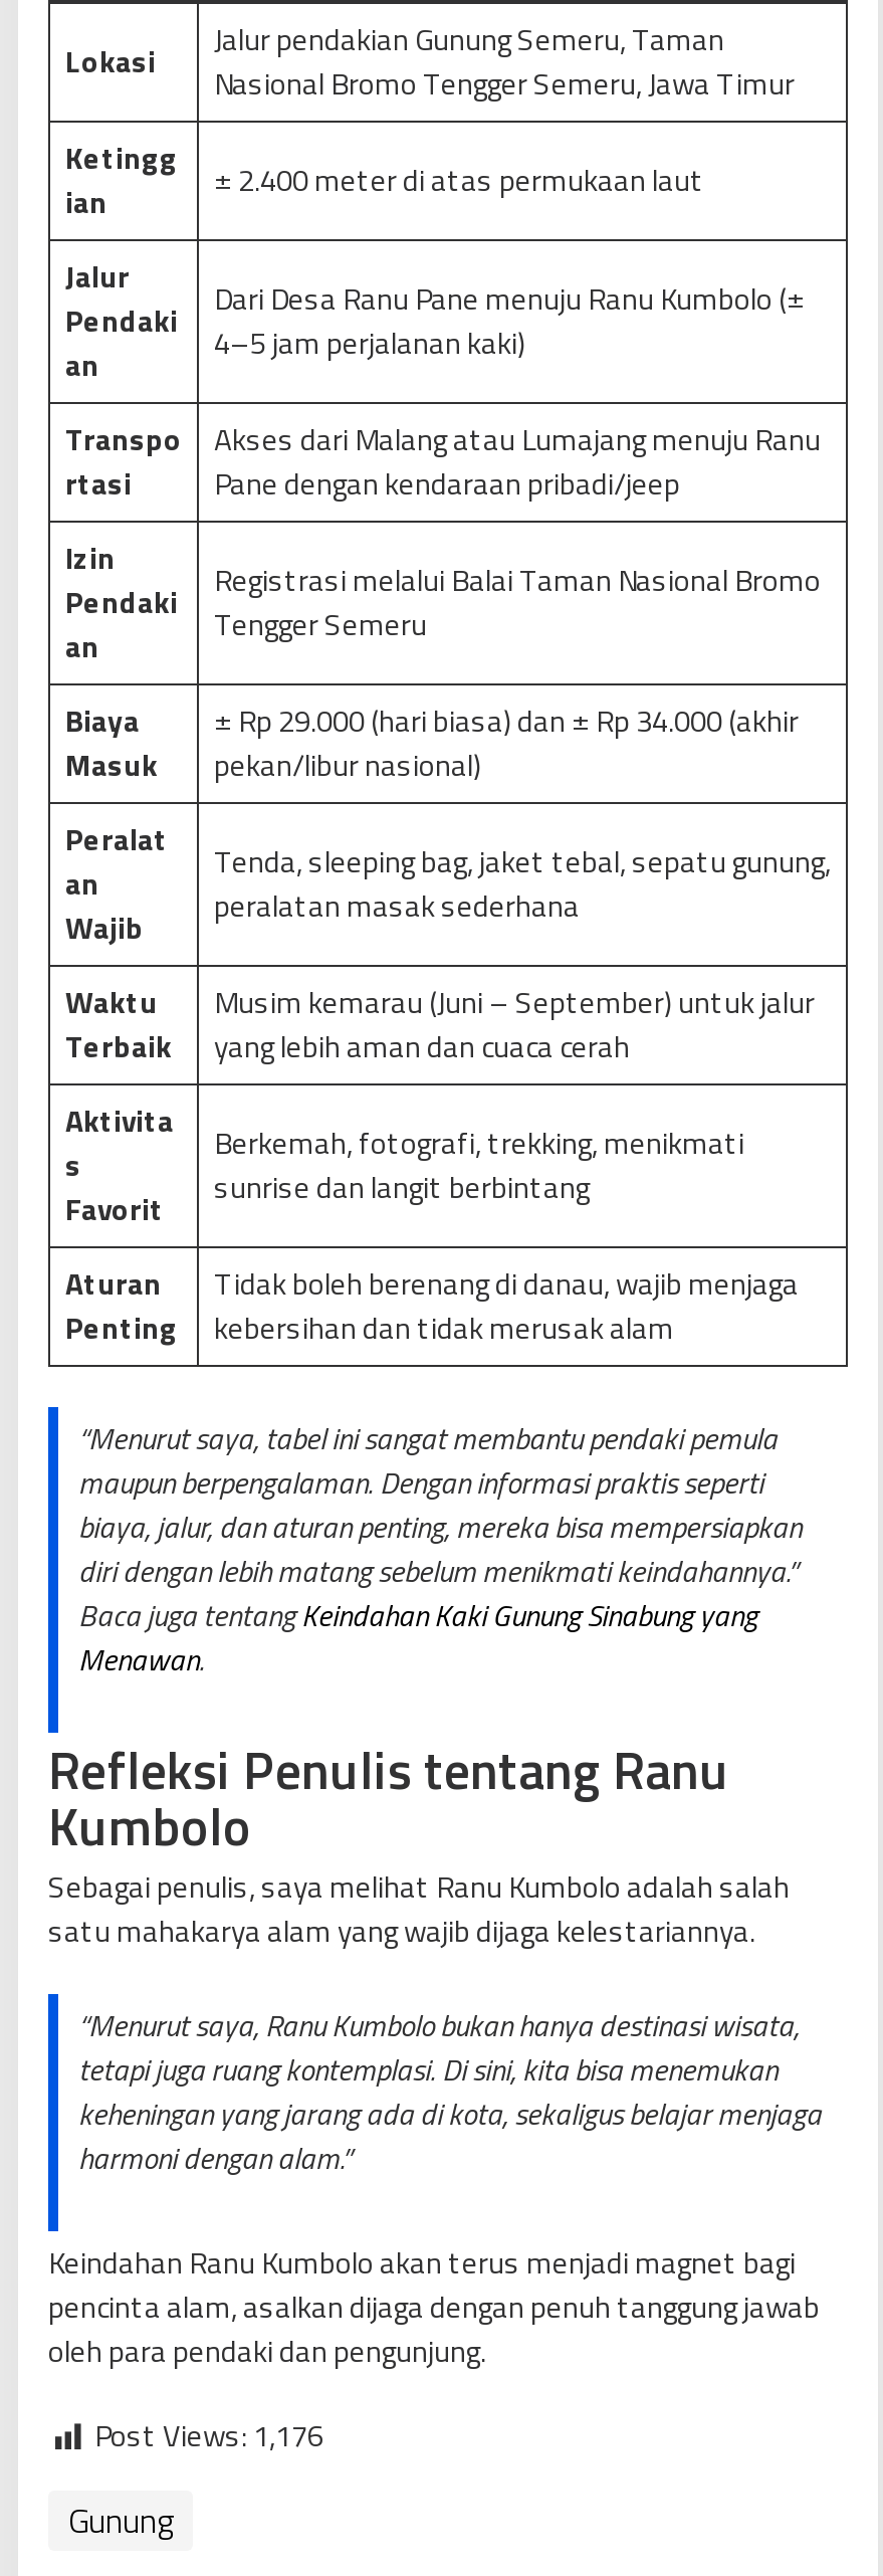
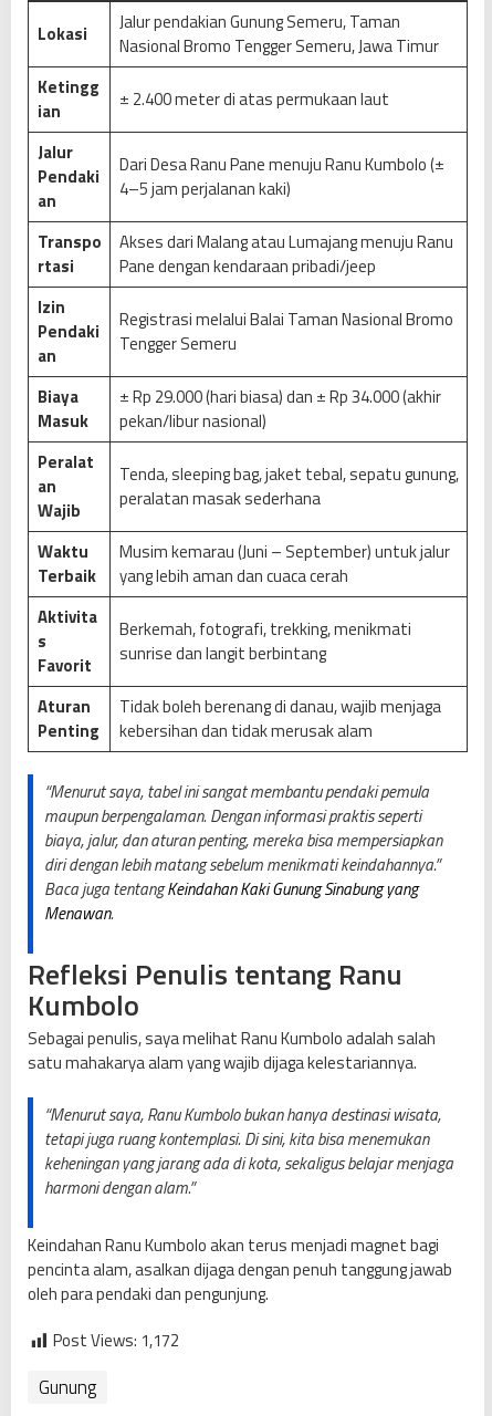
- Post Views: 1,176
+ Post Views: 1,172
